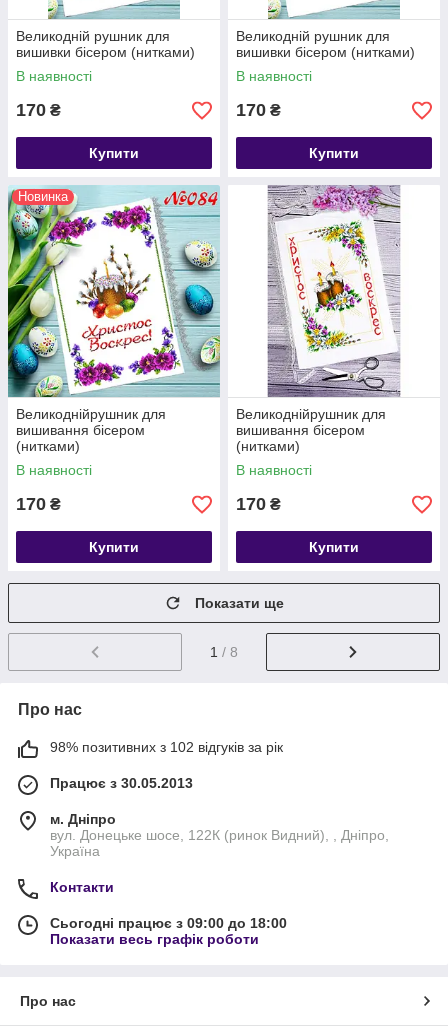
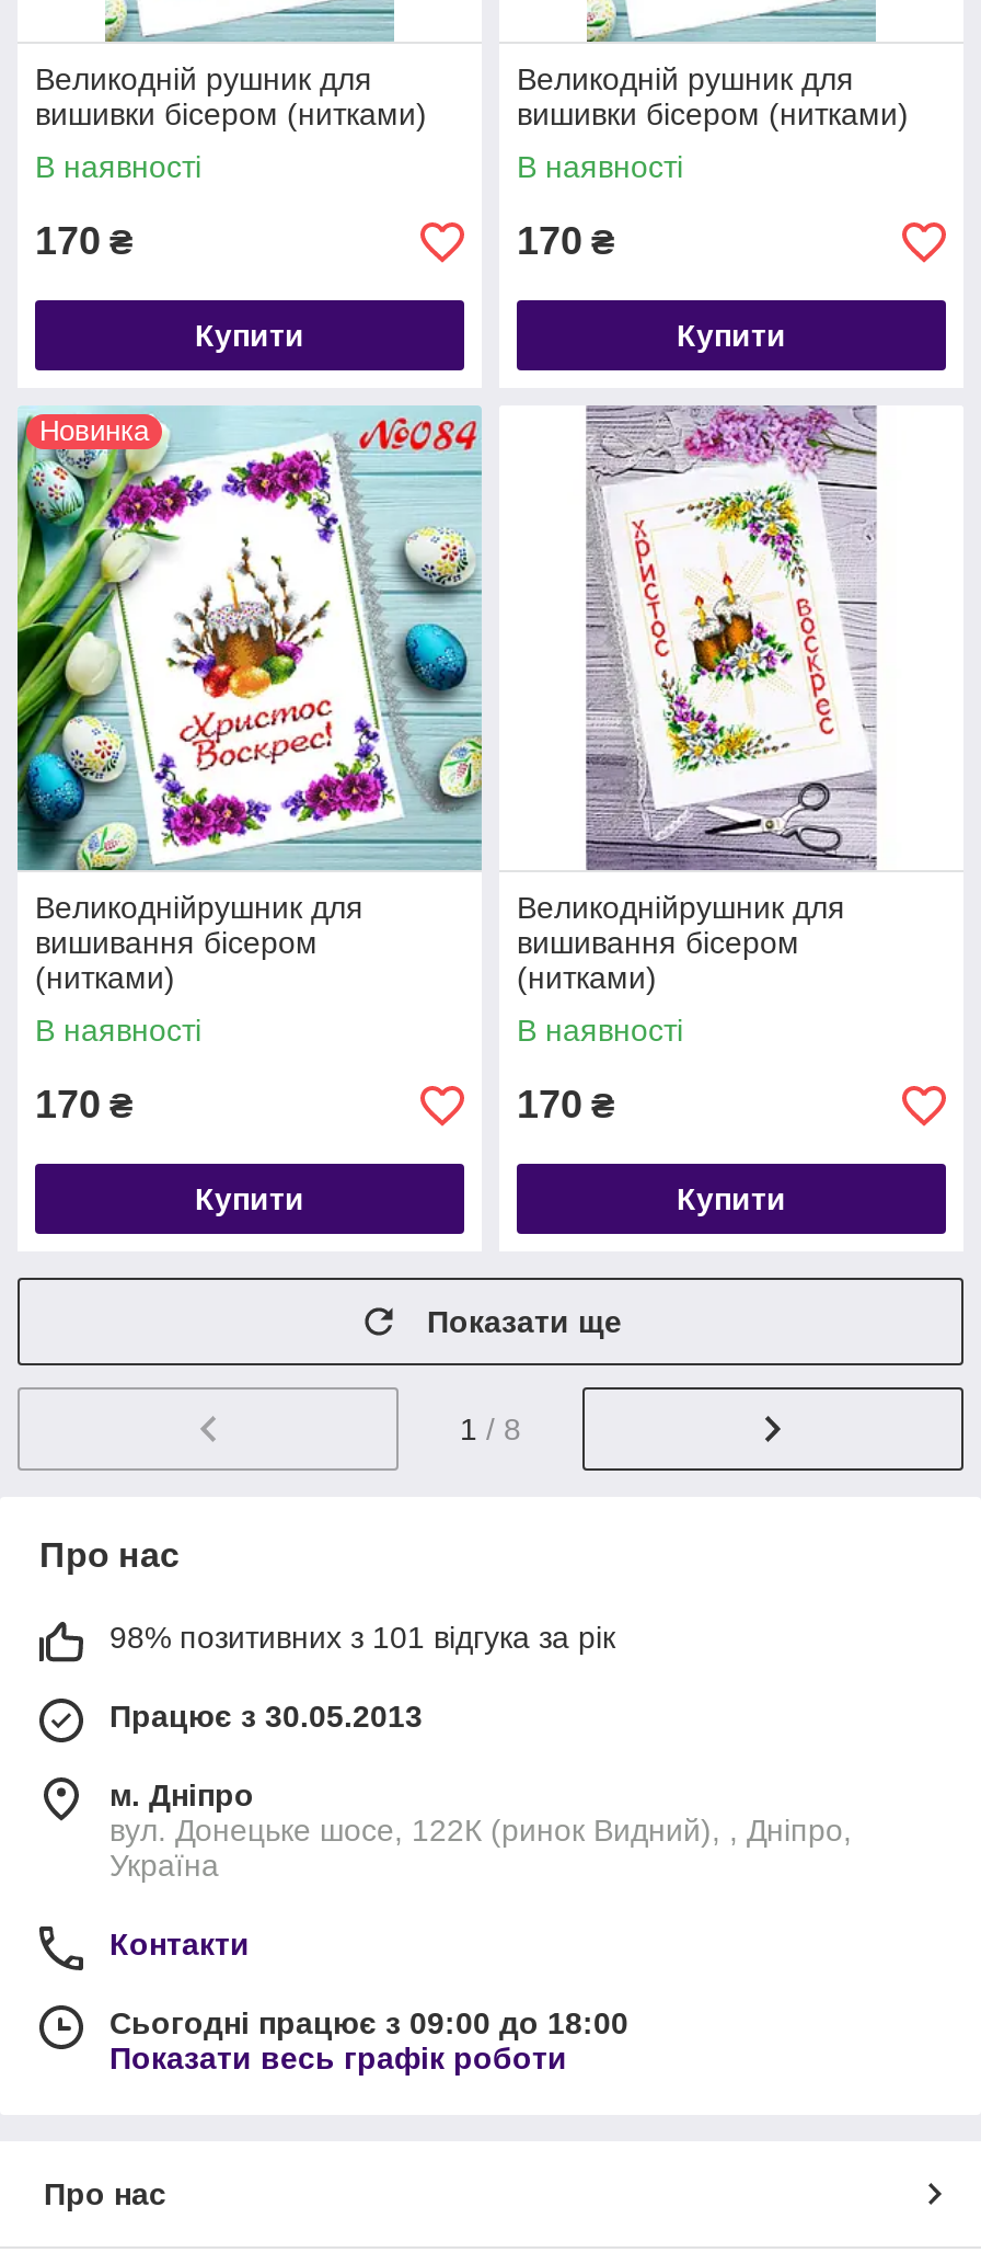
- 98% позитивних з 102 відгуків за рік
+ 98% позитивних з 101 відгука за рік
